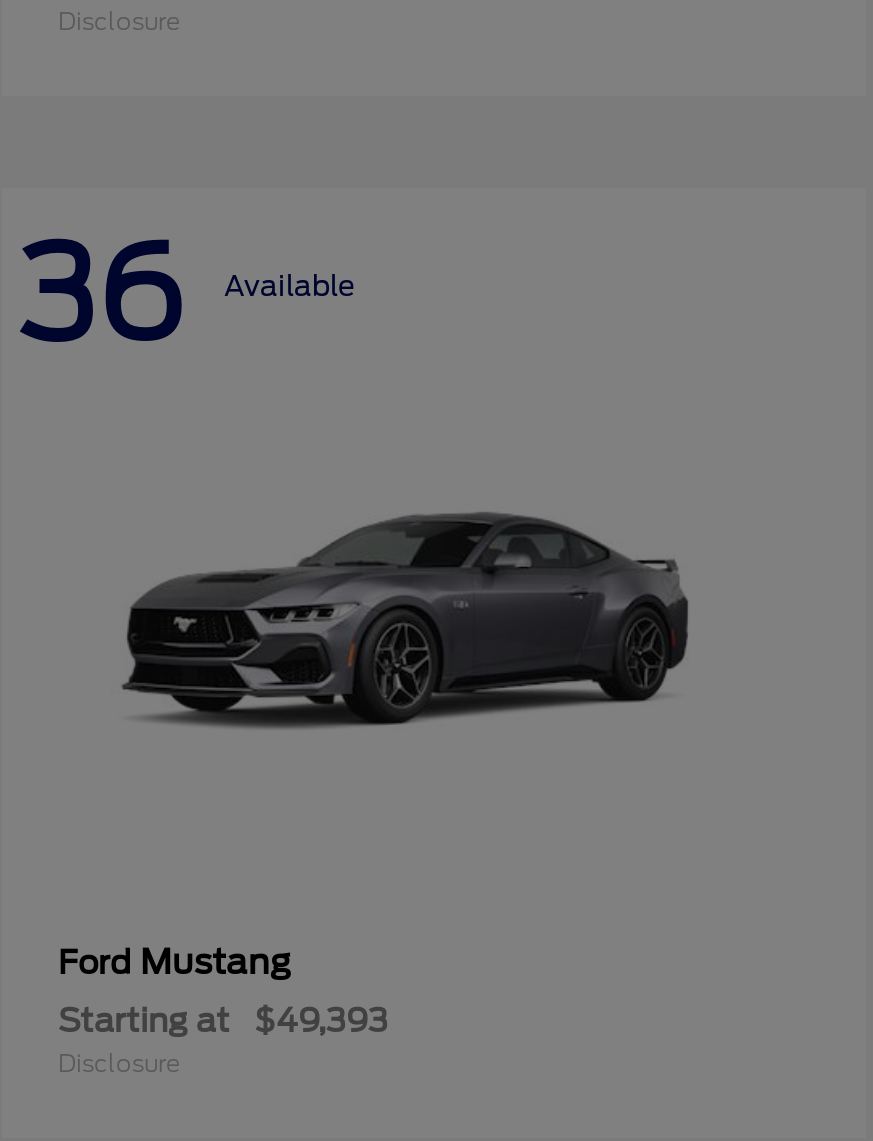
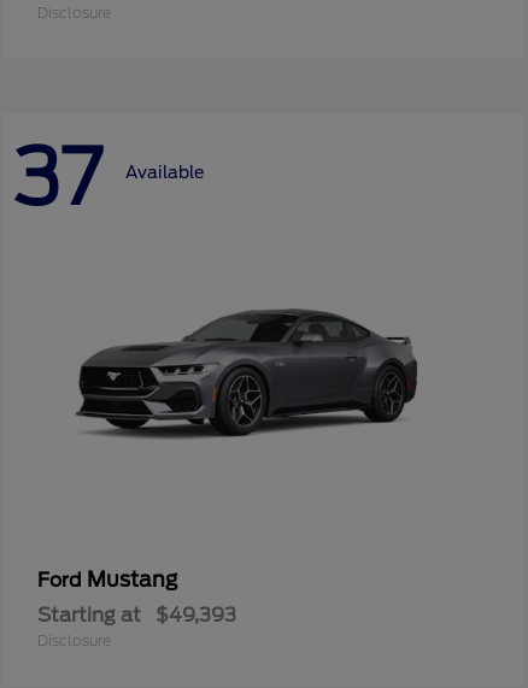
- 36 Available
+ 37 Available
